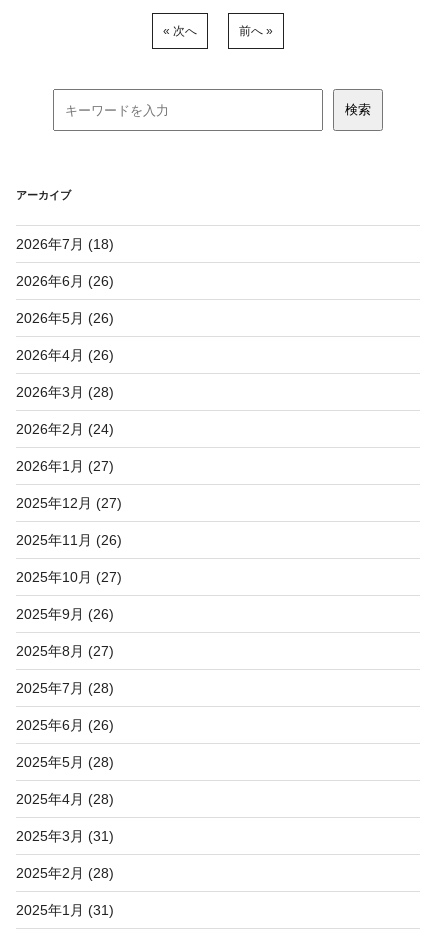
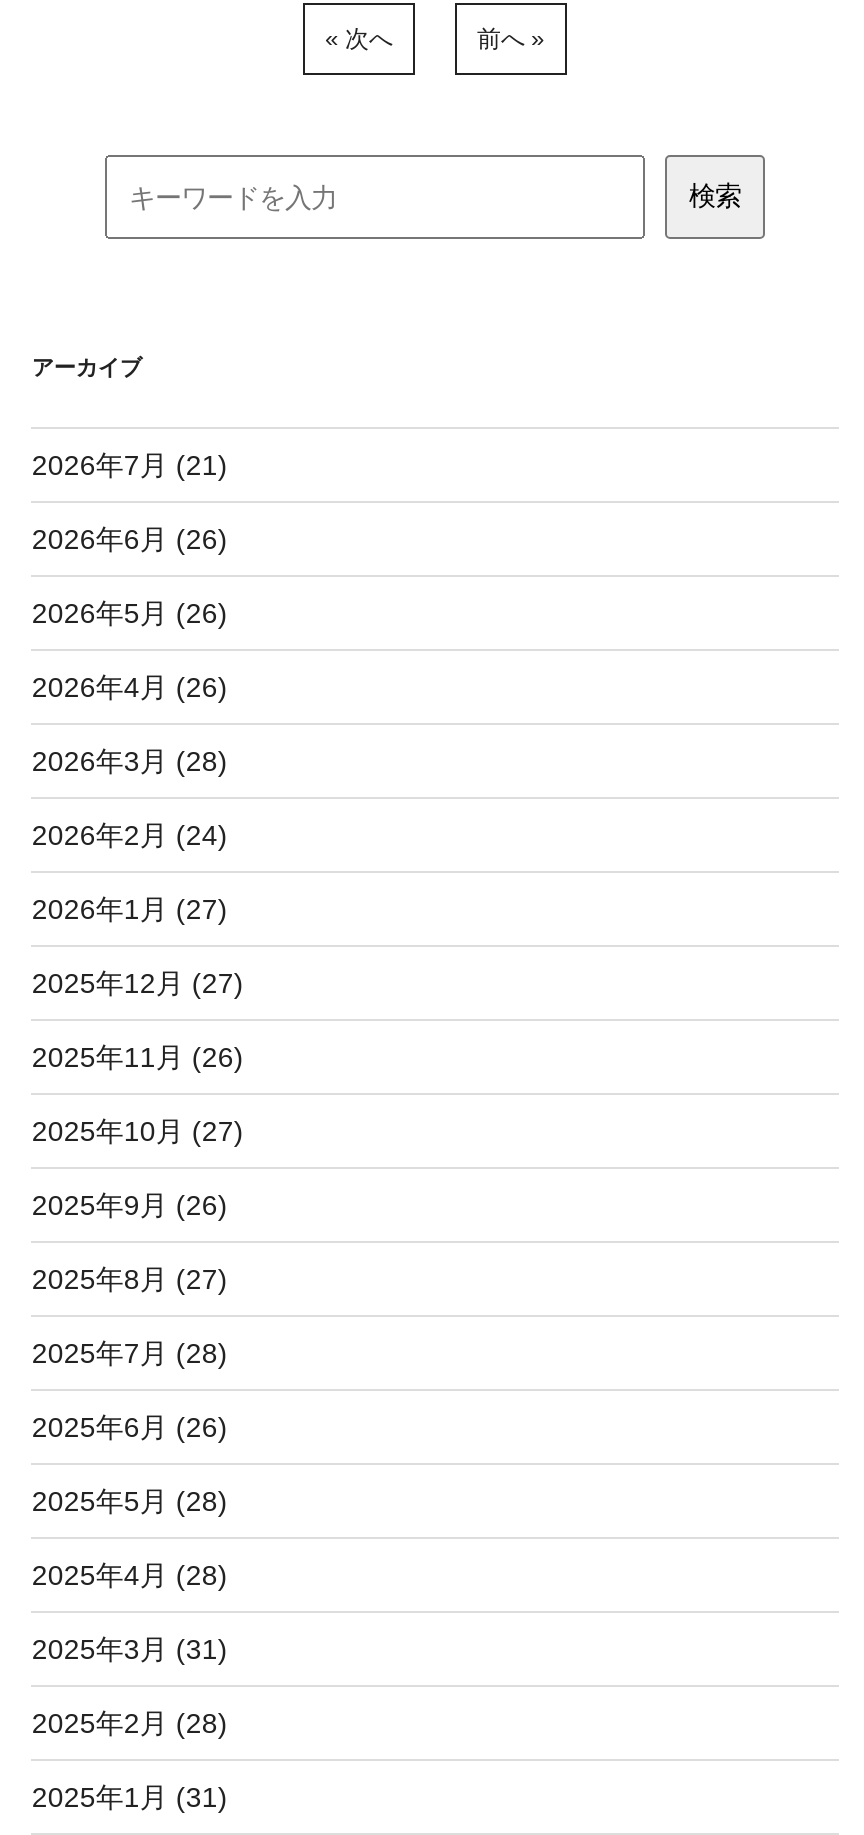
- 2026年7月 (18)
+ 2026年7月 (21)
